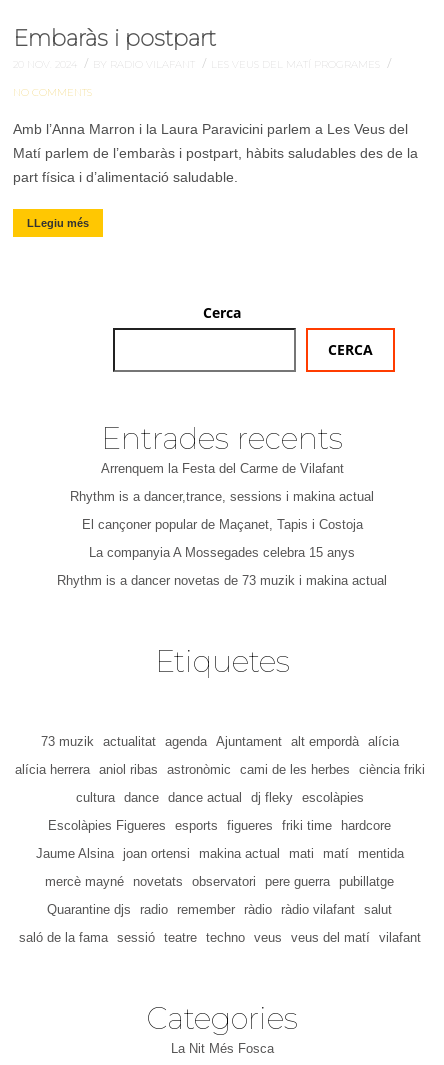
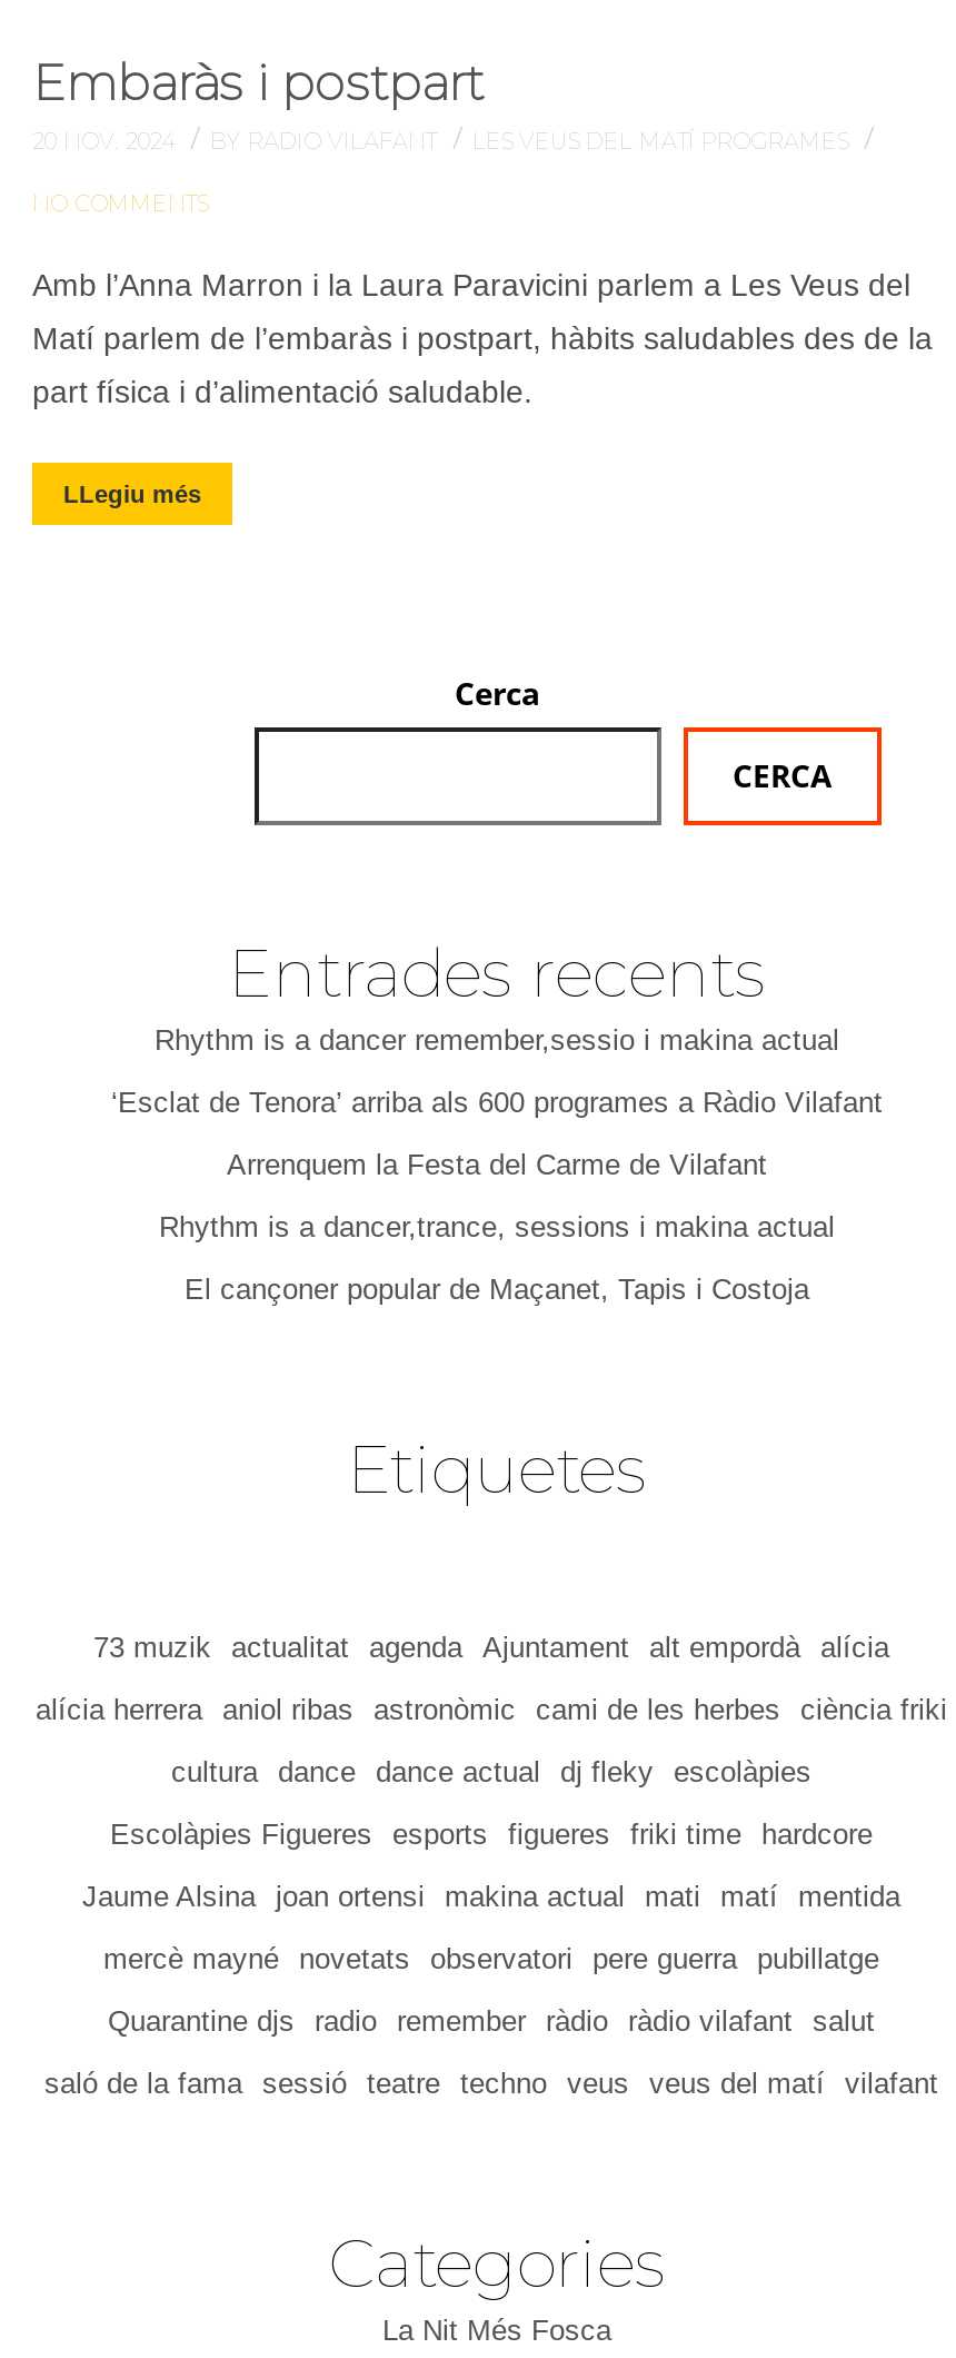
+ Rhythm is a dancer remember,sessio i makina actual
+ ‘Esclat de Tenora’ arriba als 600 programes a Ràdio Vilafant

moved down: Arrenquem la Festa del Carme de Vilafant | Rhythm is a dancer,trance, sessions i makina actual | El cançoner popular de Maçanet, Tapis i Costoja

- La companyia A Mossegades celebra 15 anys
- Rhythm is a dancer novetas de 73 muzik i makina actual
